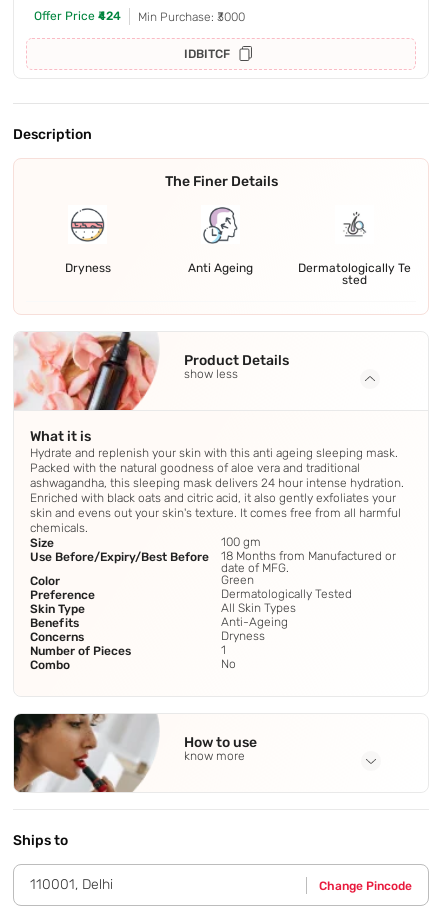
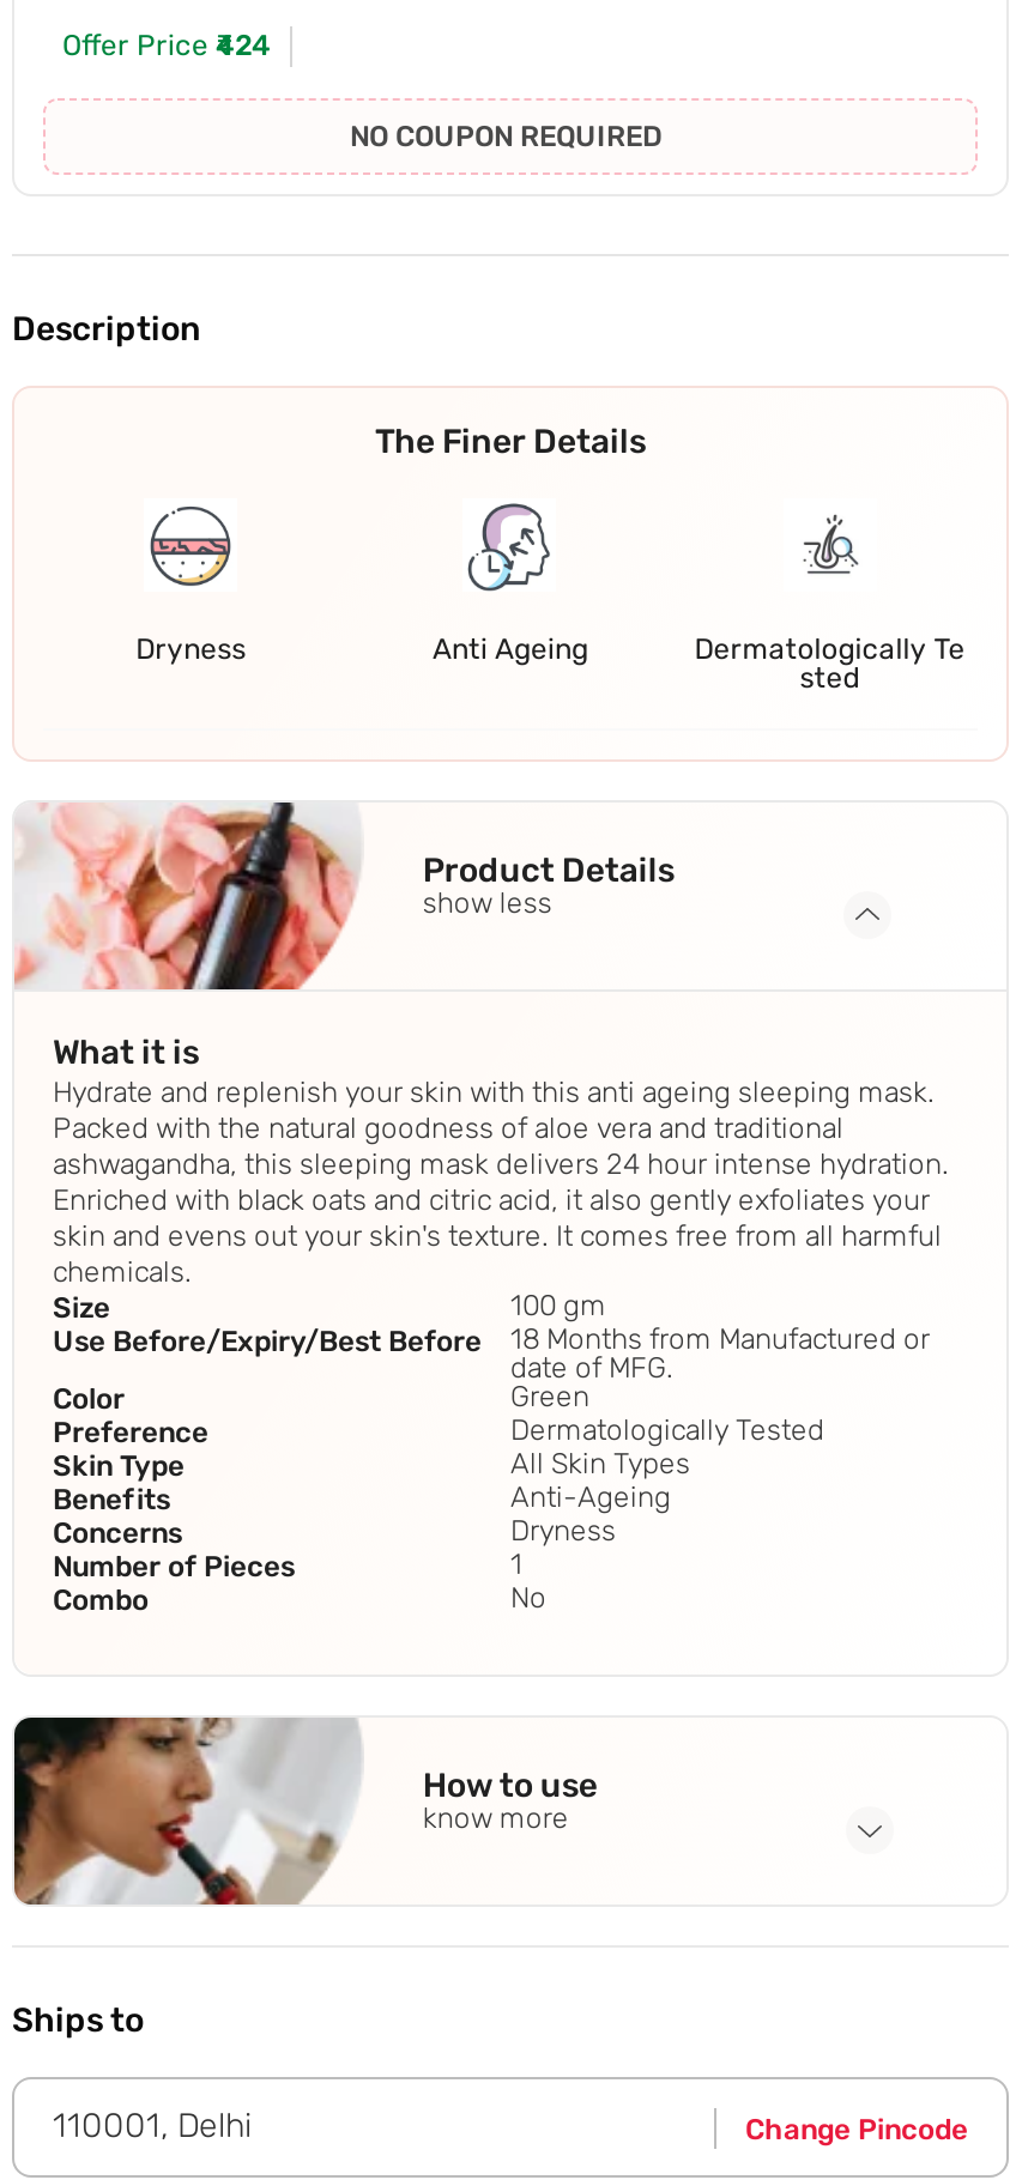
- Min Purchase: ₹3000
- IDBITCF
+ NO COUPON REQUIRED
